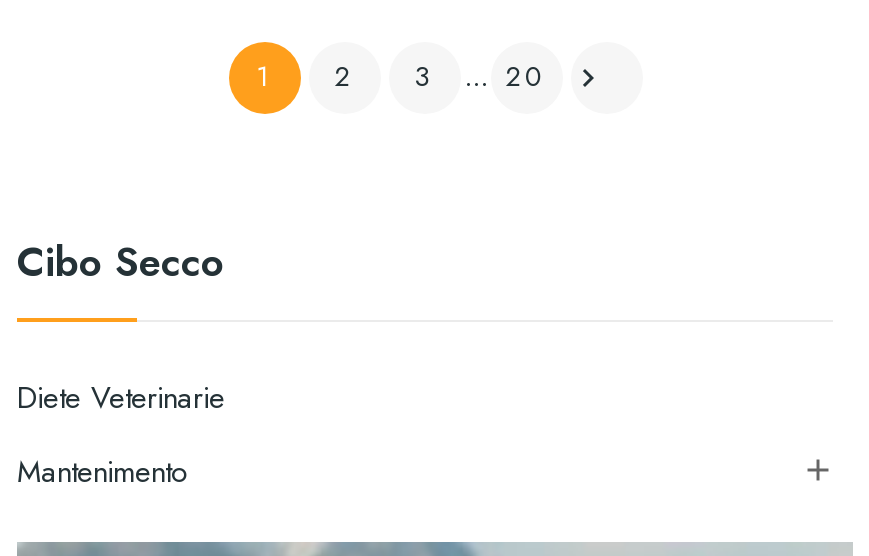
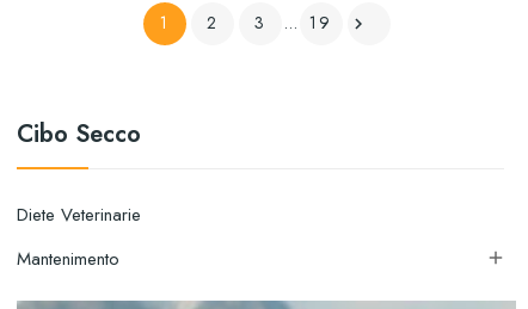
- … 20
+ … 19
